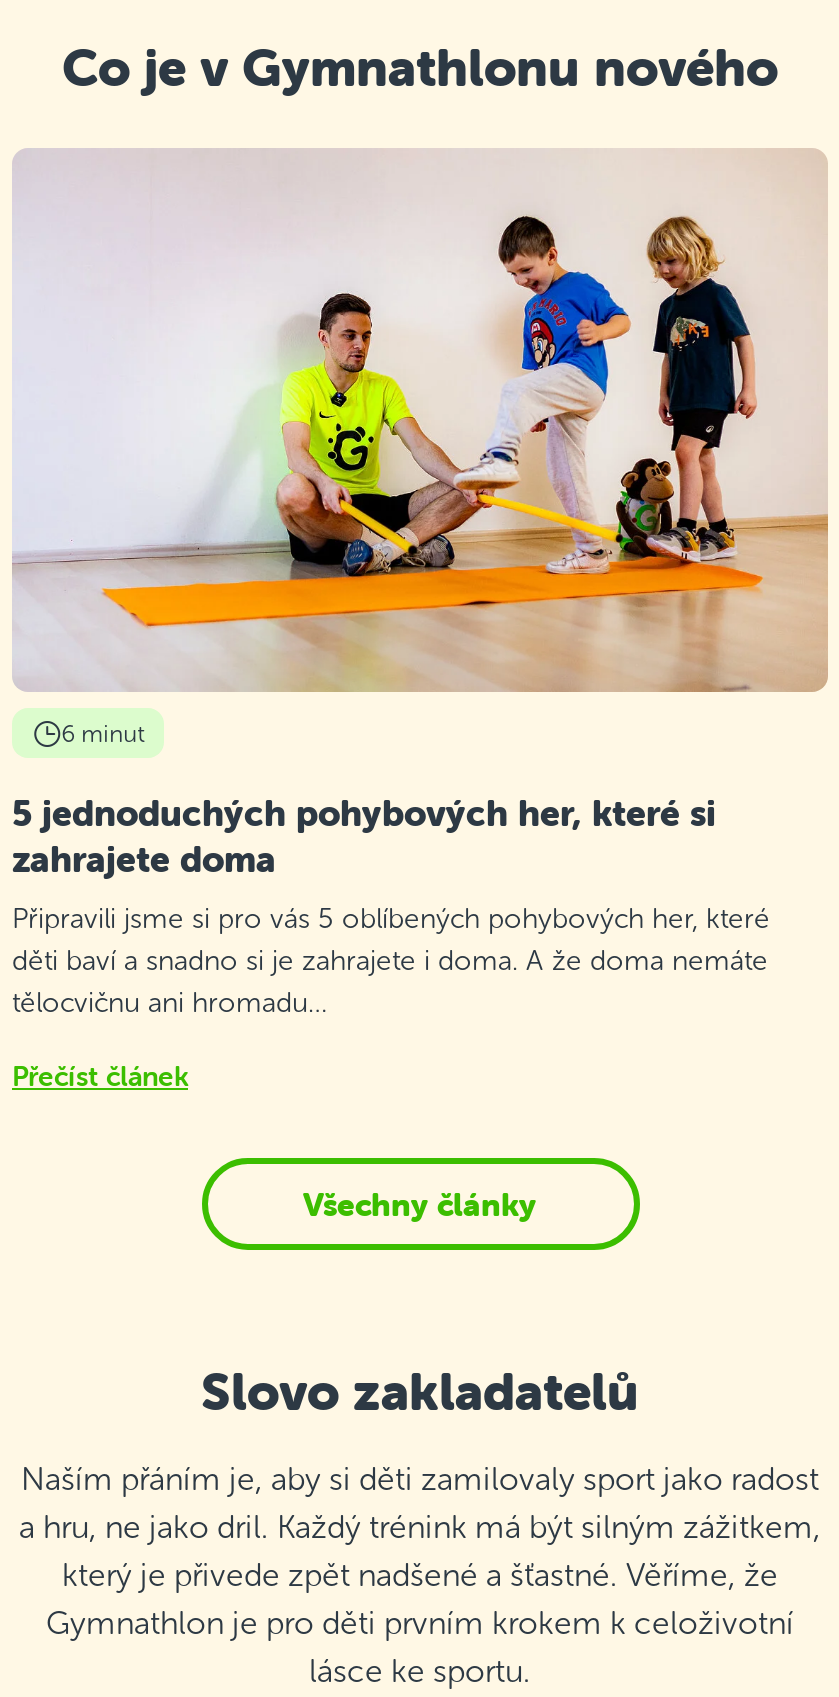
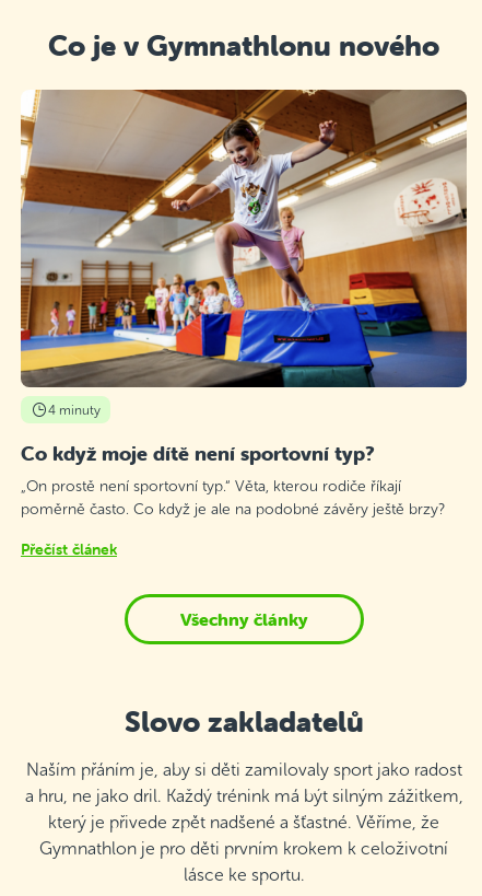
- [image]
- 6 minut
+ [image]
+ 4 minuty

- 5 jednoduchých pohybových her, které si
- zahrajete doma
+ Co když moje dítě není sportovní typ?

- Připravili jsme si pro vás 5 oblíbených pohybových her, které
- děti baví a snadno si je zahrajete i doma. A že doma nemáte
- tělocvičnu ani hromadu…
+ „On prostě není sportovní typ.“ Věta, kterou rodiče říkají
+ poměrně často. Co když je ale na podobné závěry ještě brzy?
